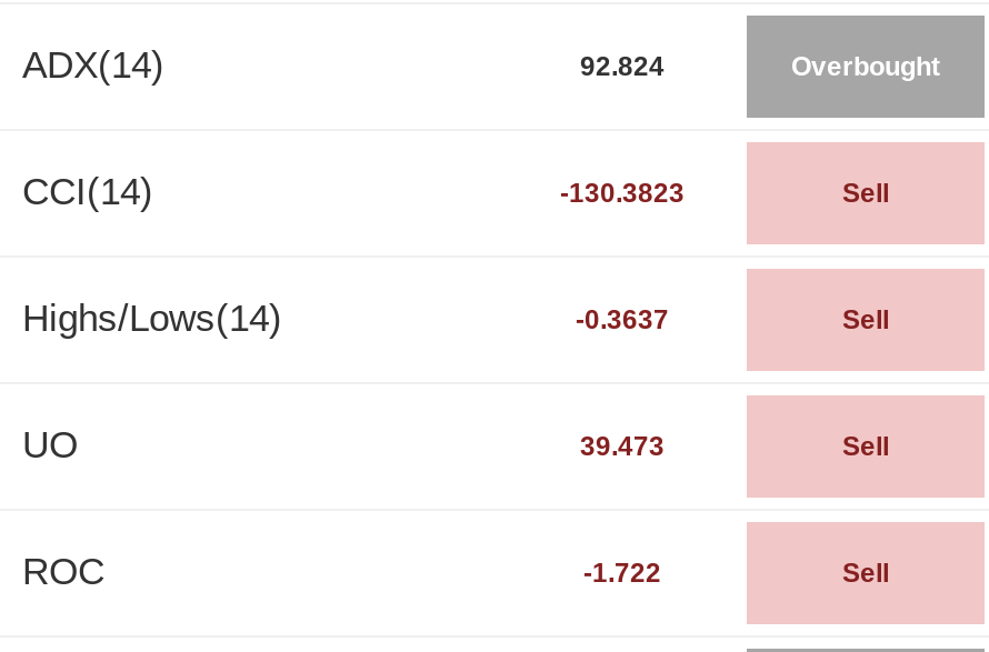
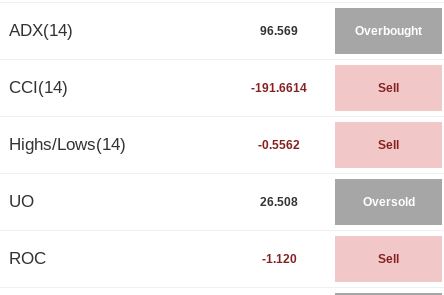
- 92.824
+ 96.569

- -130.3823
+ -191.6614

- -0.3637
+ -0.5562

- 39.473
- Sell
+ 26.508
+ Oversold

- -1.722
+ -1.120
